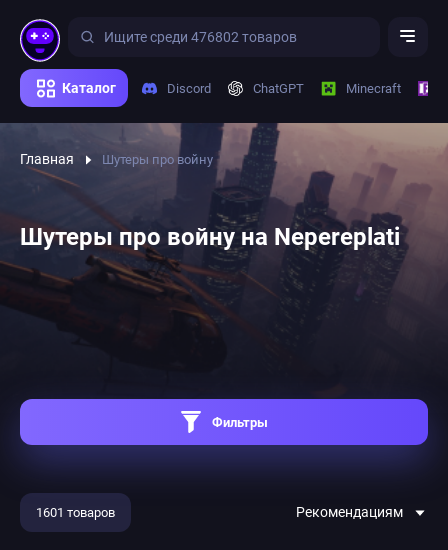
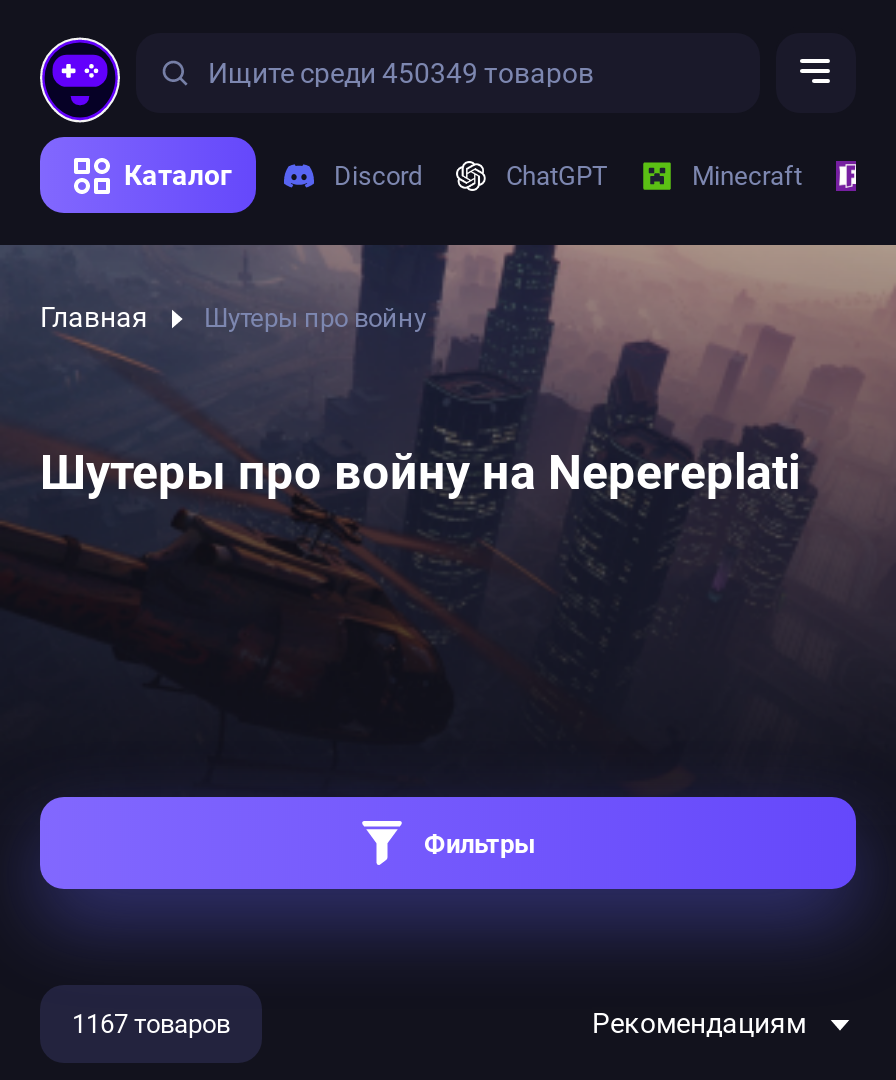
- 1601 товаров
+ 1167 товаров
